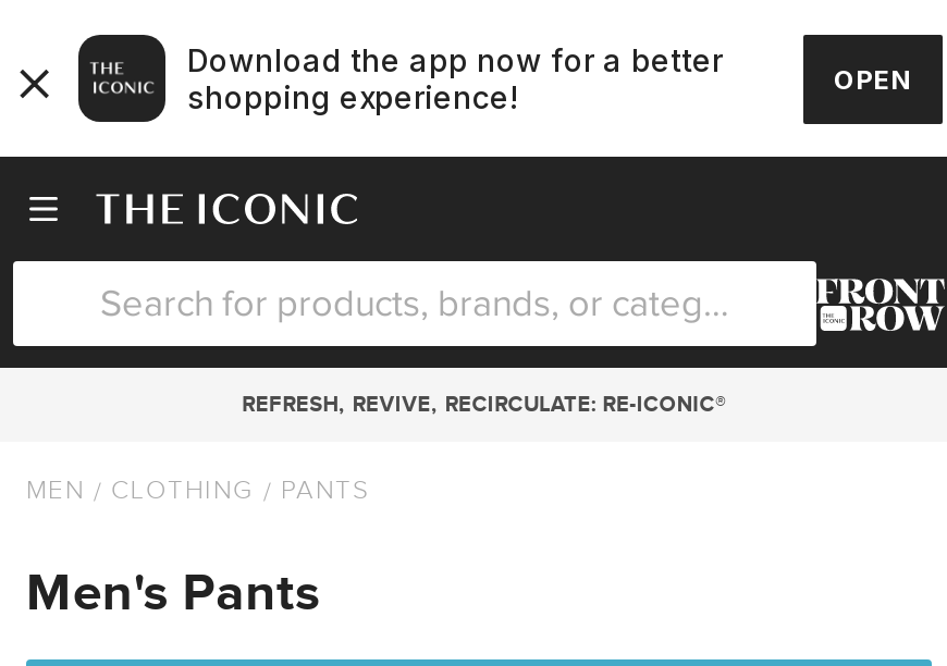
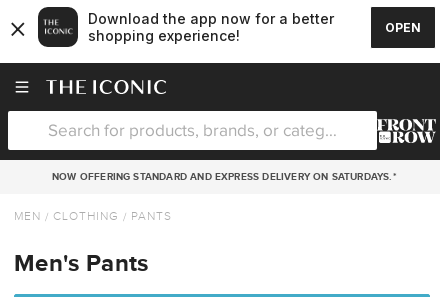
- REFRESH, REVIVE, RECIRCULATE: RE-ICONIC®
+ NOW OFFERING STANDARD AND EXPRESS DELIVERY ON SATURDAYS.*
